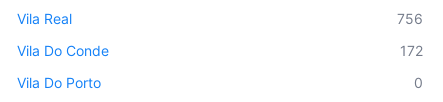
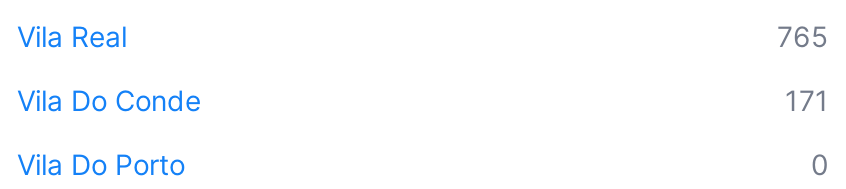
- 756
+ 765

- 172
+ 171
